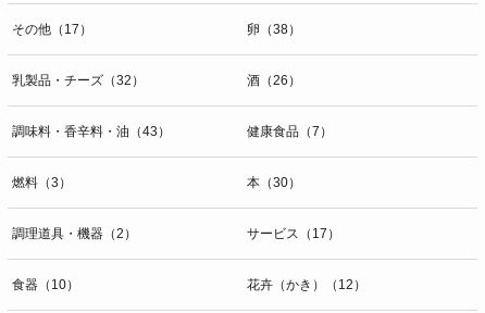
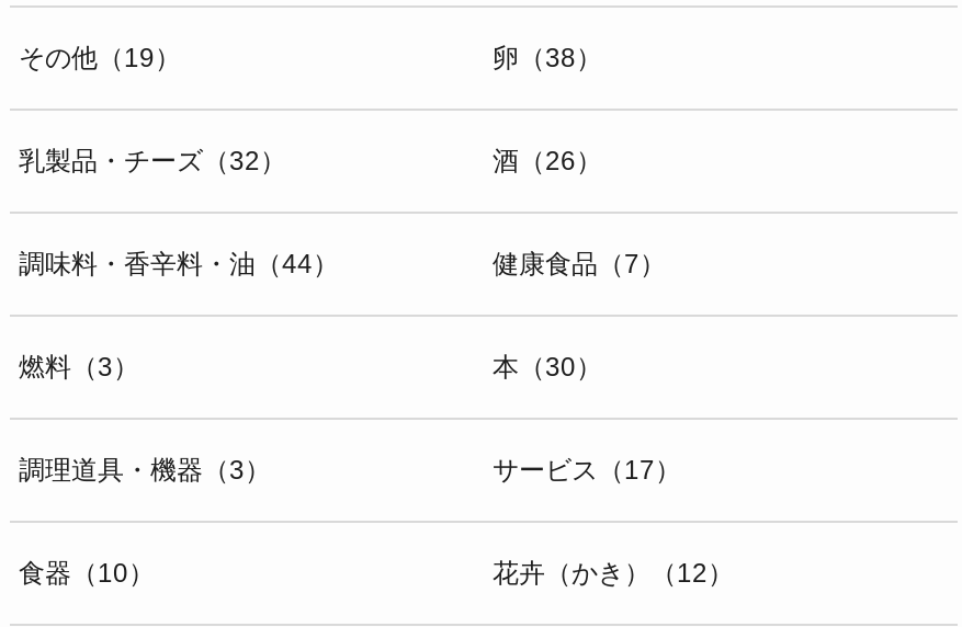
- その他（17）
+ その他（19）

- 調味料・香辛料・油（43）
+ 調味料・香辛料・油（44）

- 調理道具・機器（2）
+ 調理道具・機器（3）
